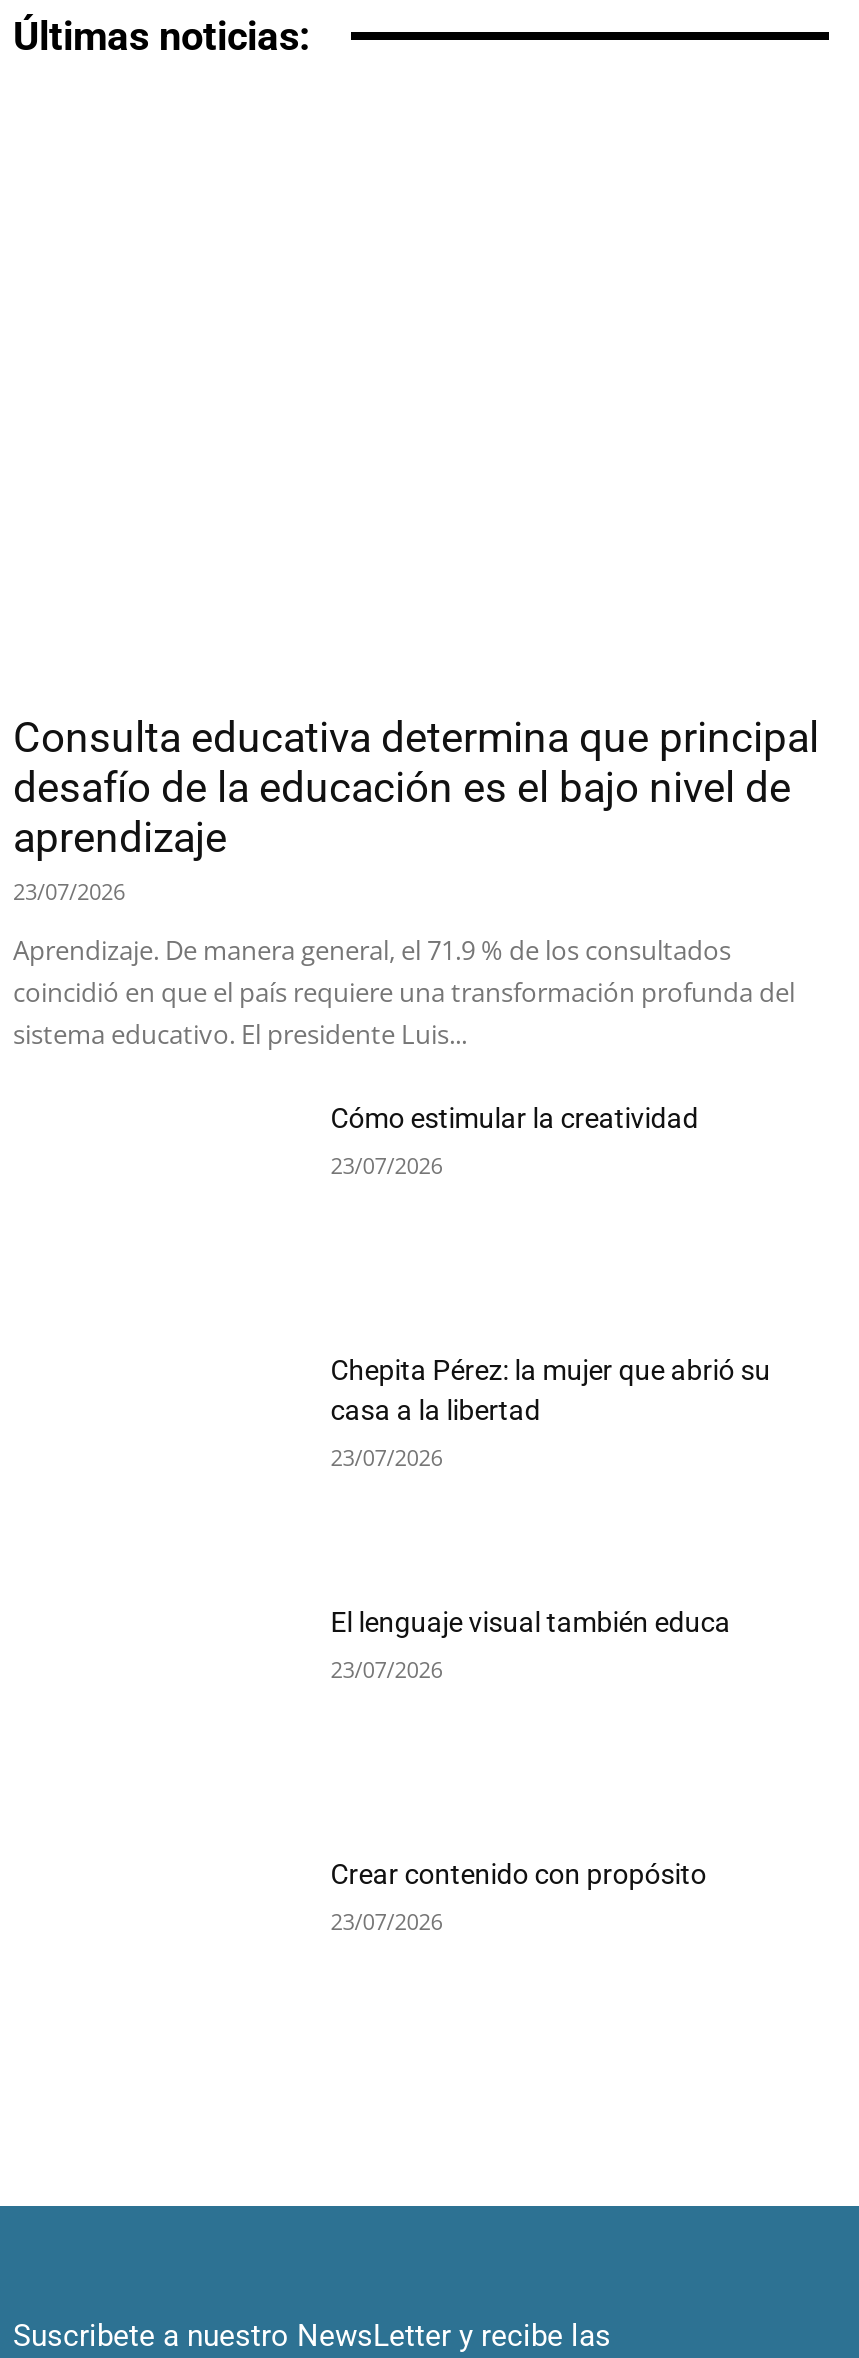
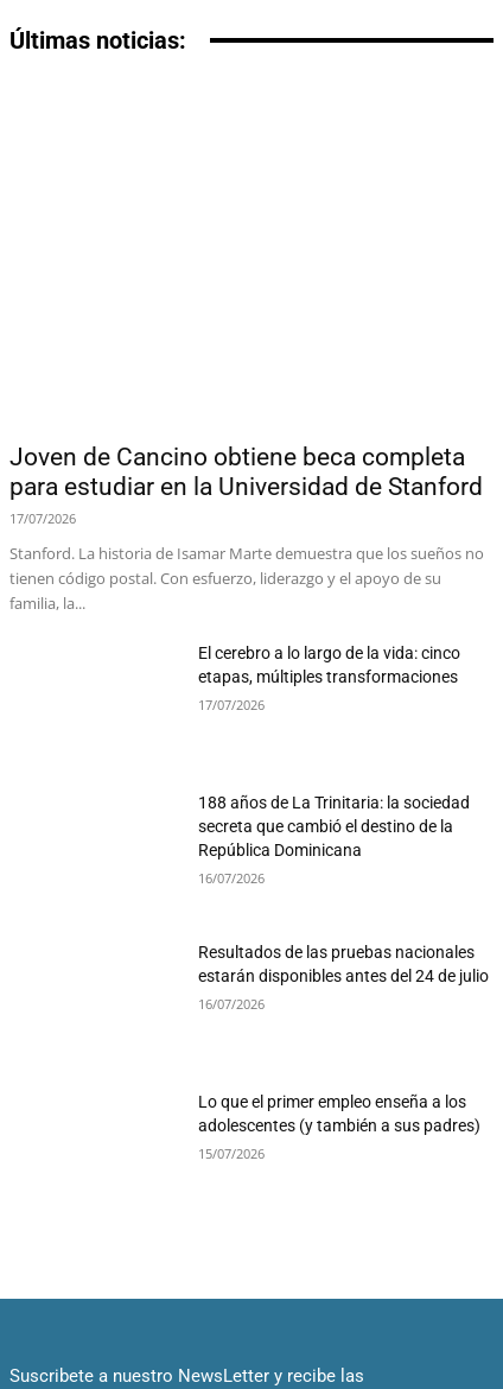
- Consulta educativa determina que principal
- desafío de la educación es el bajo nivel de
- aprendizaje
- 23/07/2026
+ Joven de Cancino obtiene beca completa
+ para estudiar en la Universidad de Stanford
+ 17/07/2026

- Aprendizaje. De manera general, el 71.9 % de los consultados
- coincidió en que el país requiere una transformación profunda del
- sistema educativo. El presidente Luis...
+ Stanford. La historia de Isamar Marte demuestra que los sueños no
+ tienen código postal. Con esfuerzo, liderazgo y el apoyo de su
+ familia, la...

- Cómo estimular la creatividad
+ El cerebro a lo largo de la vida: cinco
+ etapas, múltiples transformaciones

- 23/07/2026
+ 17/07/2026

- Chepita Pérez: la mujer que abrió su
- casa a la libertad
+ 188 años de La Trinitaria: la sociedad
+ secreta que cambió el destino de la
+ República Dominicana

- 23/07/2026
+ 16/07/2026

- El lenguaje visual también educa
+ Resultados de las pruebas nacionales
+ estarán disponibles antes del 24 de julio

- 23/07/2026
+ 16/07/2026

- Crear contenido con propósito
+ Lo que el primer empleo enseña a los
+ adolescentes (y también a sus padres)

- 23/07/2026
+ 15/07/2026
